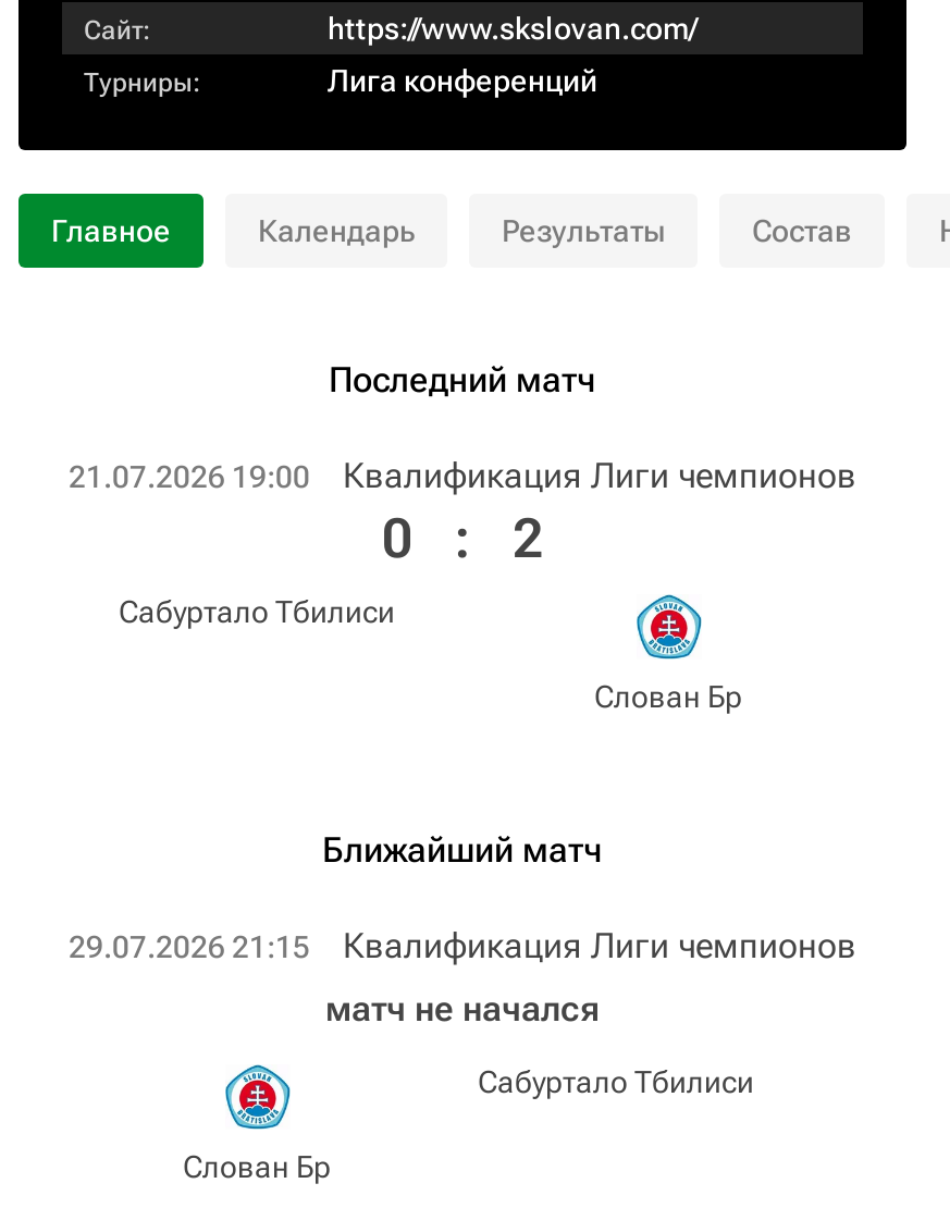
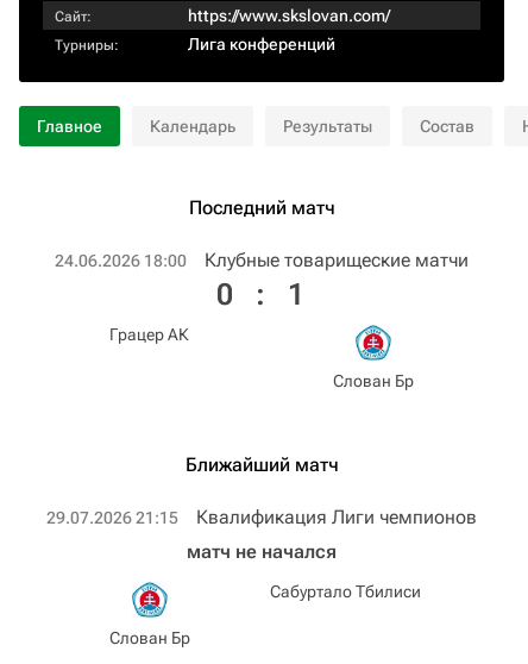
- 21.07.2026 19:00
- Квалификация Лиги чемпионов
+ 24.06.2026 18:00
+ Клубные товарищеские матчи

- 2
+ 1

- Сабуртало Тбилиси
+ Грацер АК
